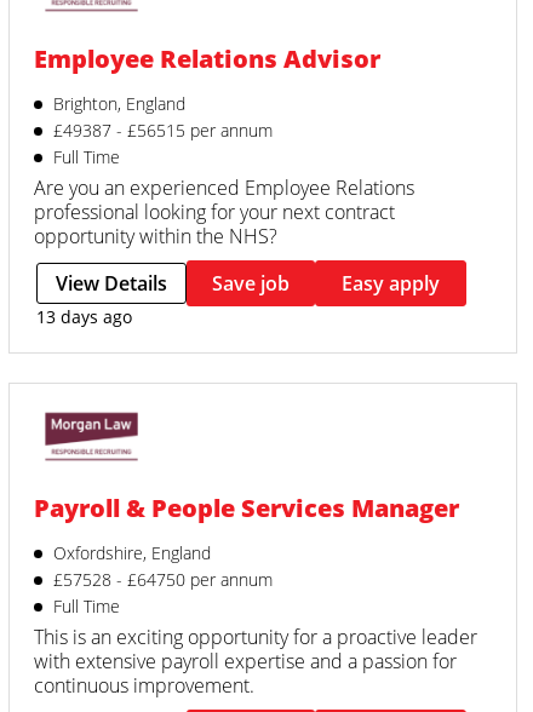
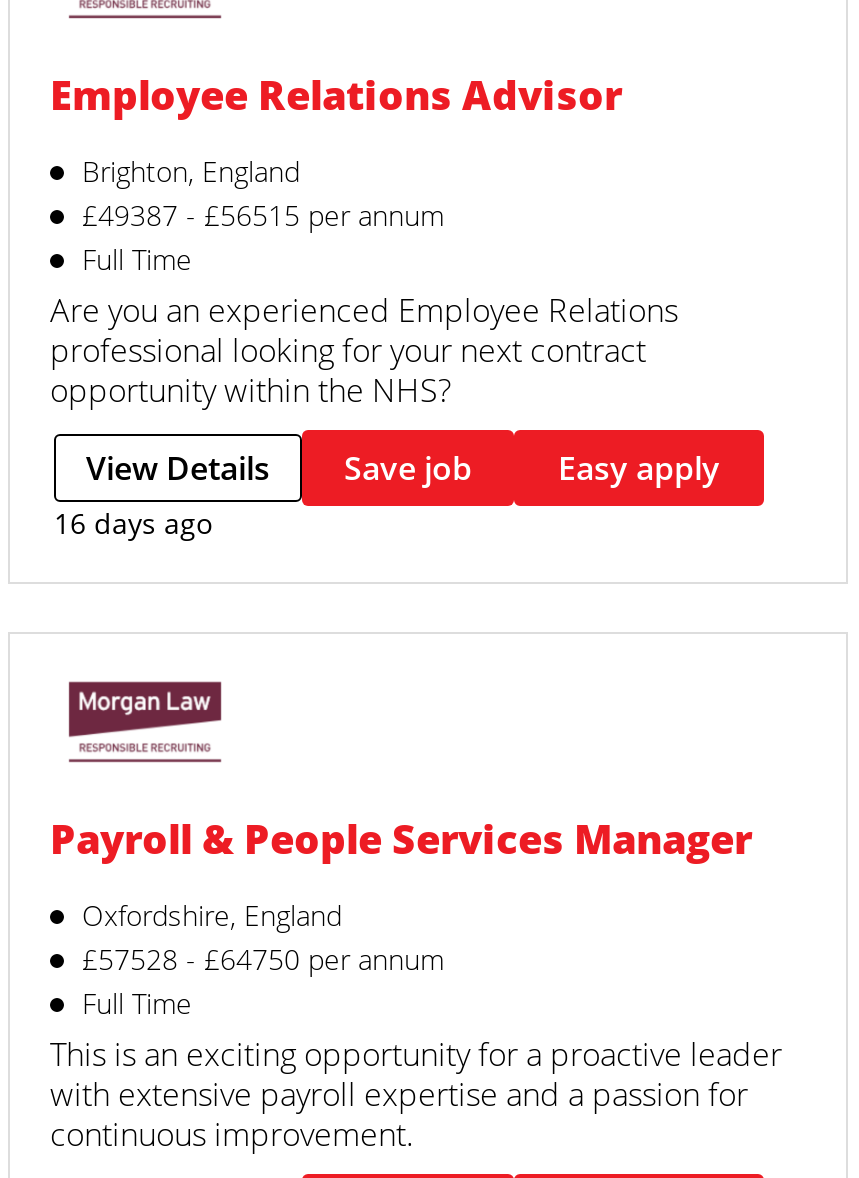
- 13 days ago
+ 16 days ago
